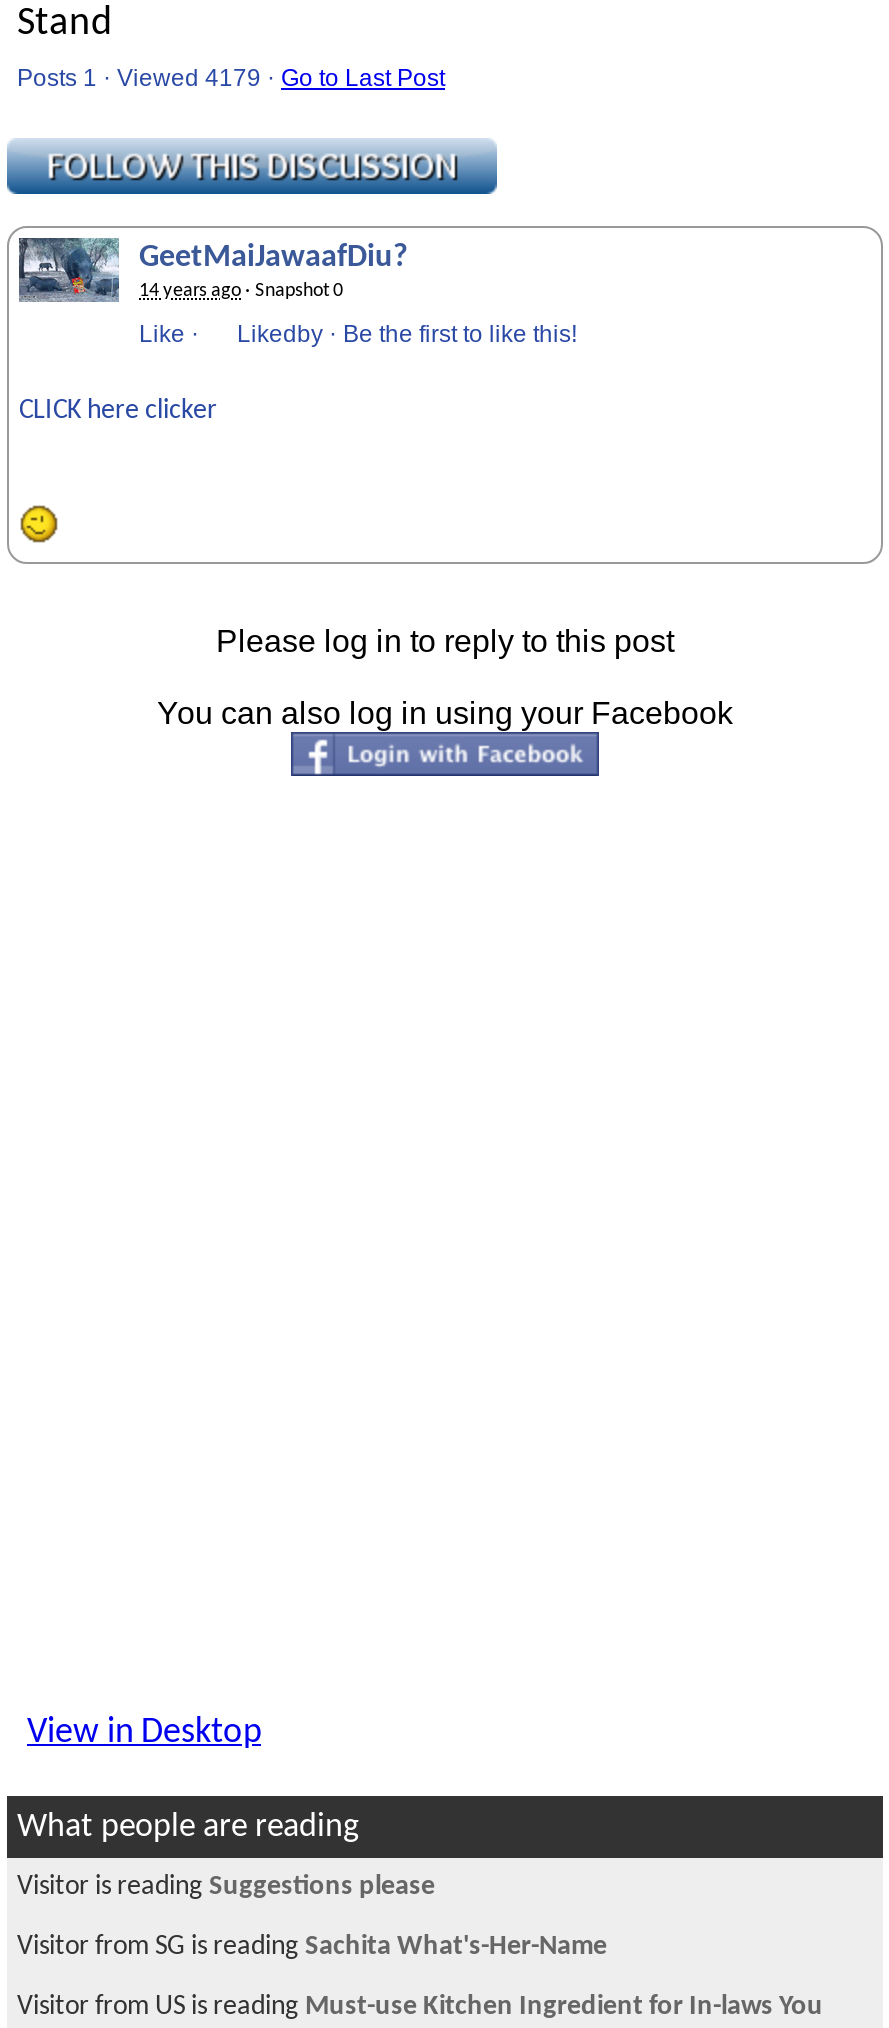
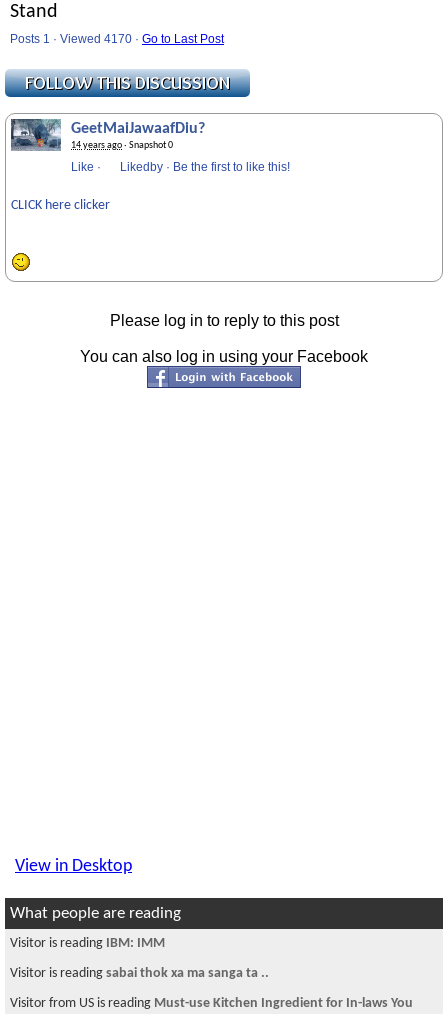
- Posts 1 · Viewed 4179 · Go to Last Post
+ Posts 1 · Viewed 4170 · Go to Last Post

- Visitor is reading Suggestions please
+ Visitor is reading IBM: IMM

- Visitor from SG is reading Sachita What's-Her-Name
+ Visitor is reading sabai thok xa ma sanga ta ..
